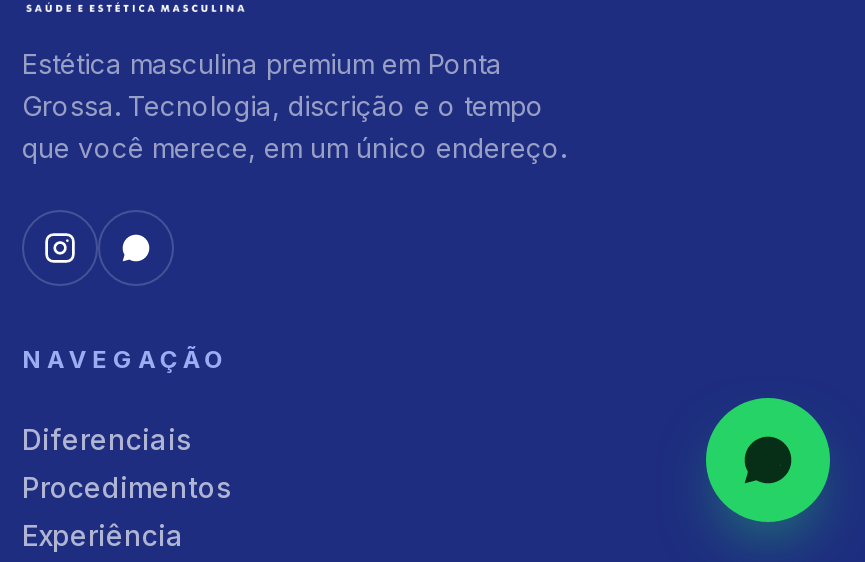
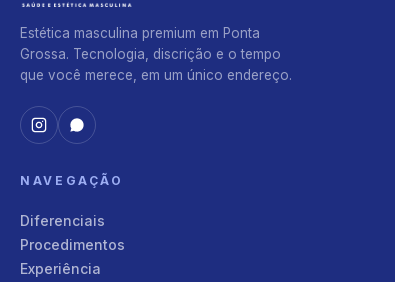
- [image]
